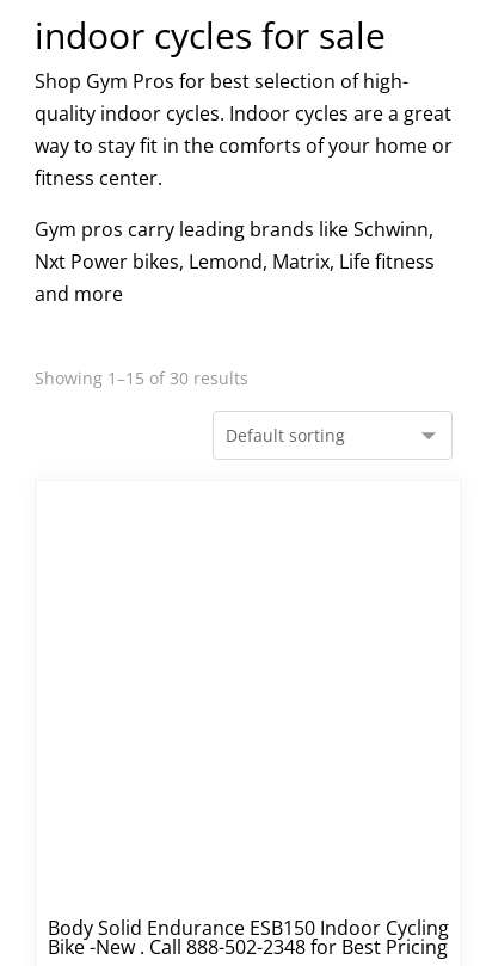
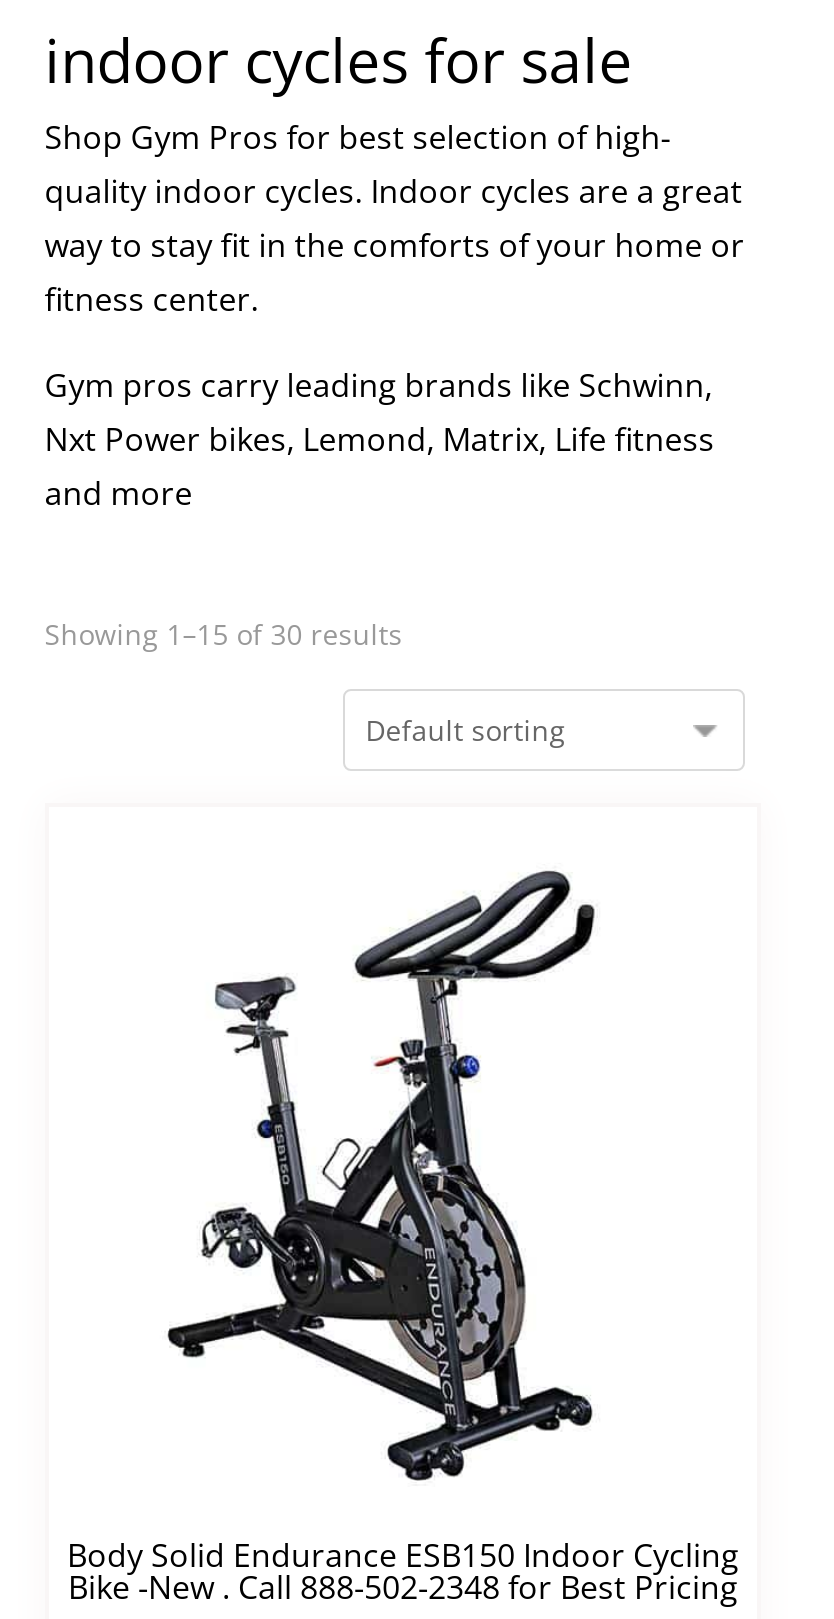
+ [image]
